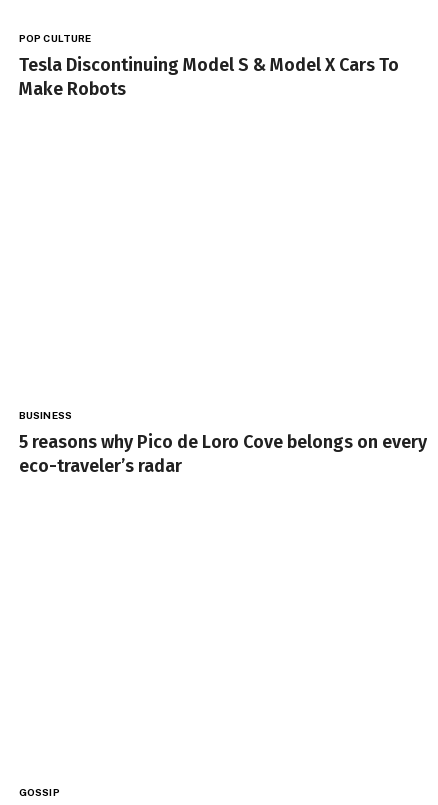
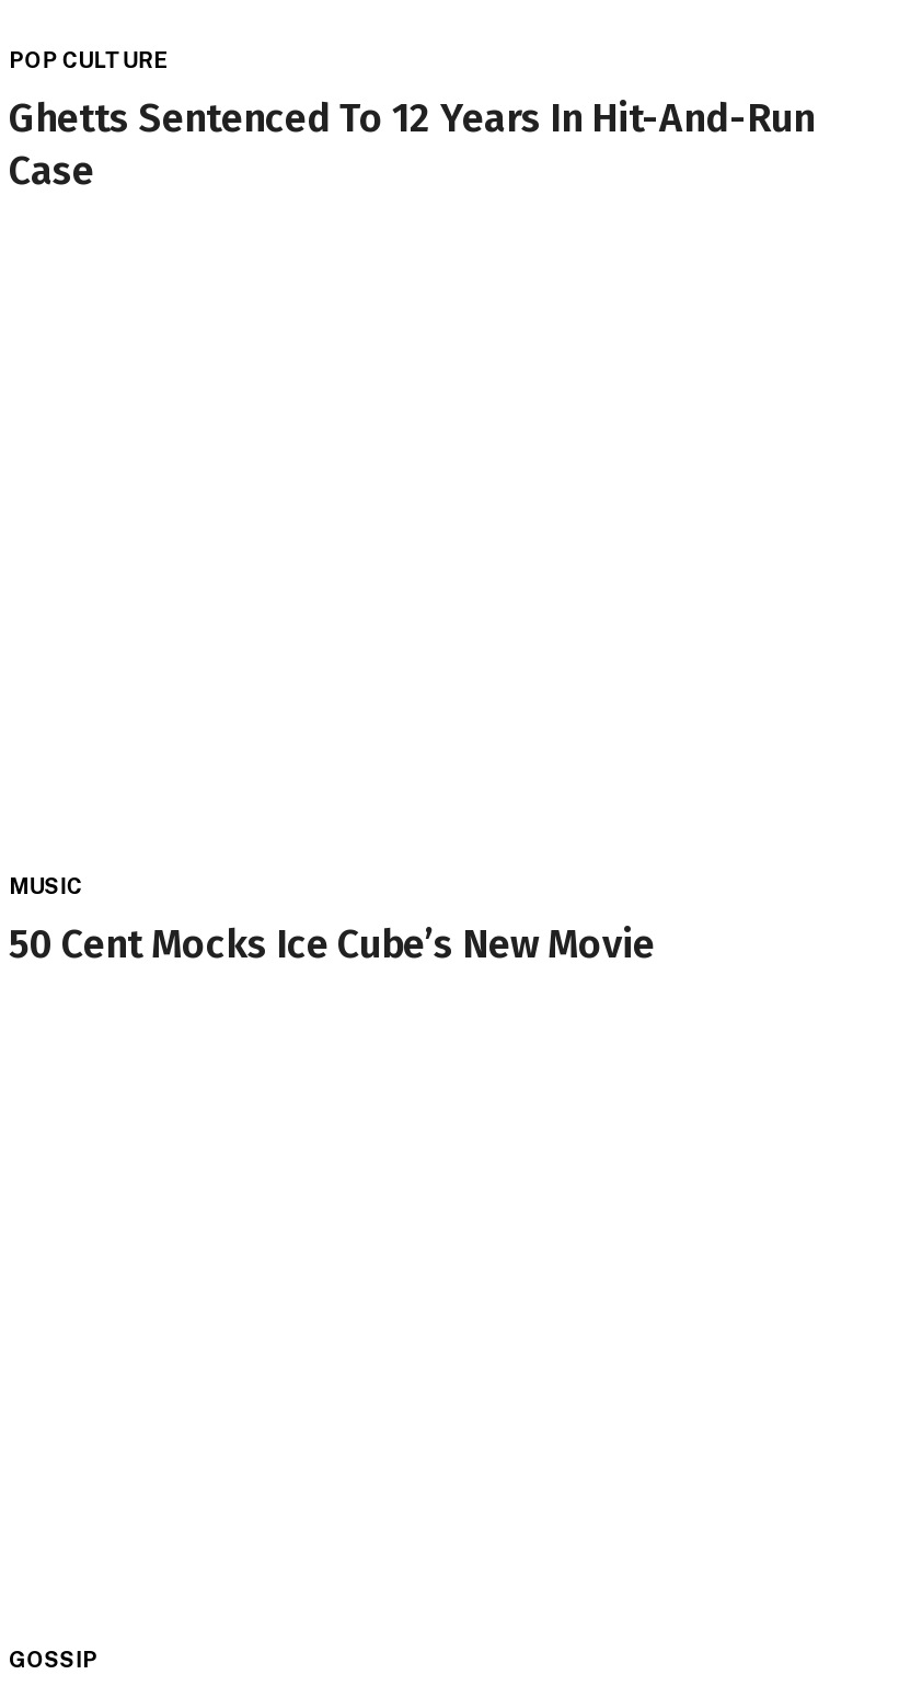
- Tesla Discontinuing Model S & Model X Cars To
- Make Robots
+ Ghetts Sentenced To 12 Years In Hit-And-Run
+ Case

- BUSINESS
+ MUSIC

- 5 reasons why Pico de Loro Cove belongs on every
- eco-traveler’s radar
+ 50 Cent Mocks Ice Cube’s New Movie
